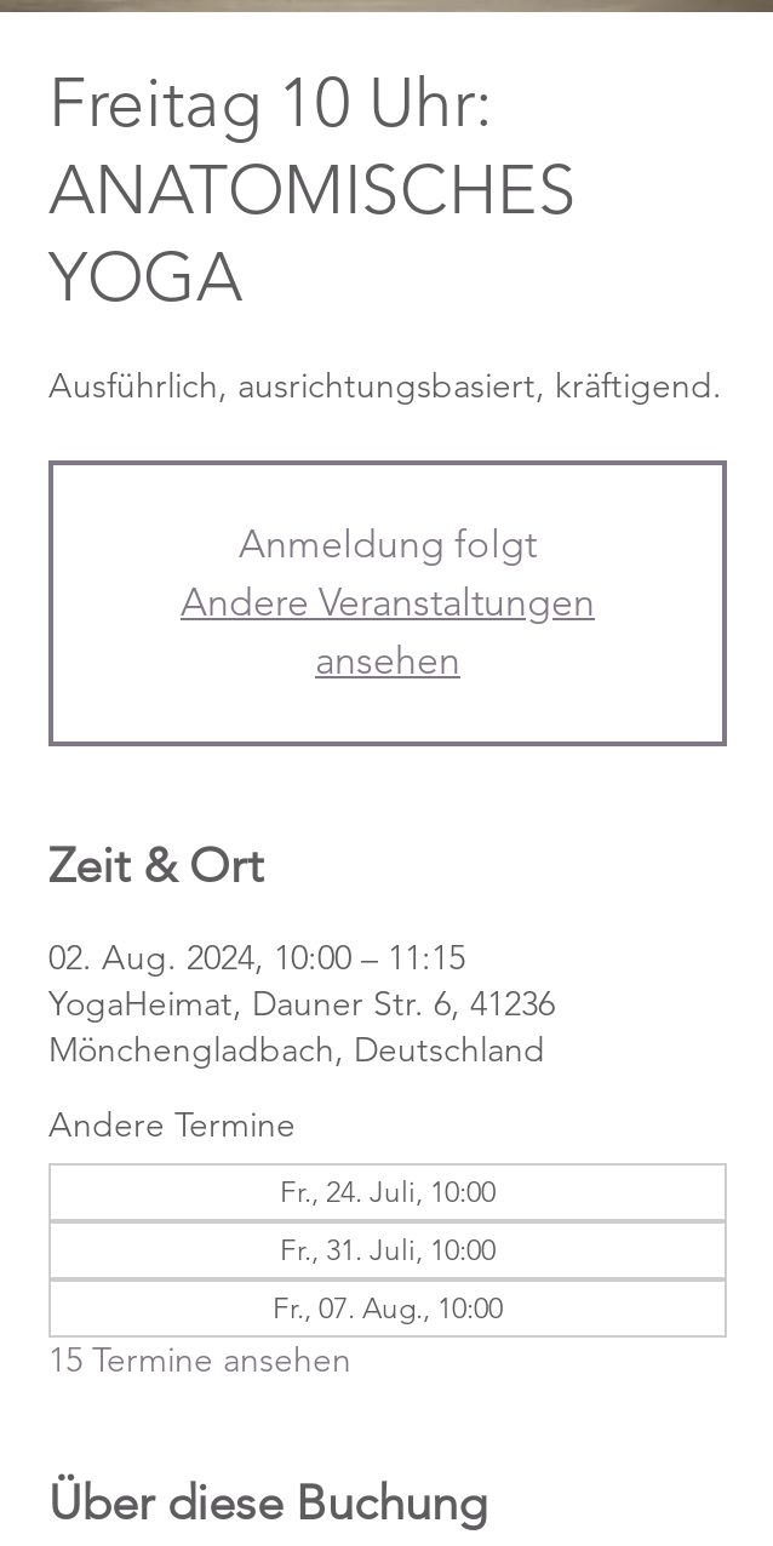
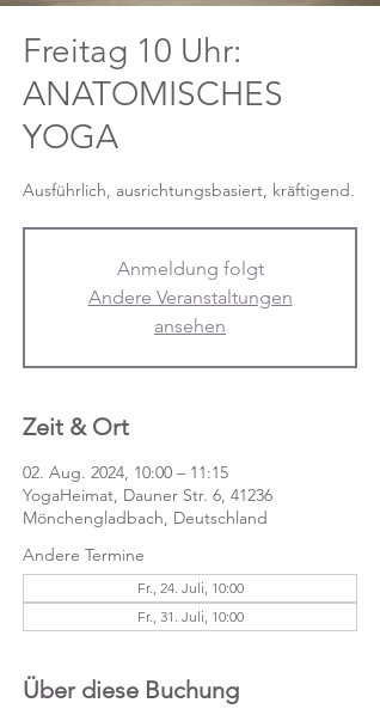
- Fr., 07. Aug., 10:00
- 15 Termine ansehen
